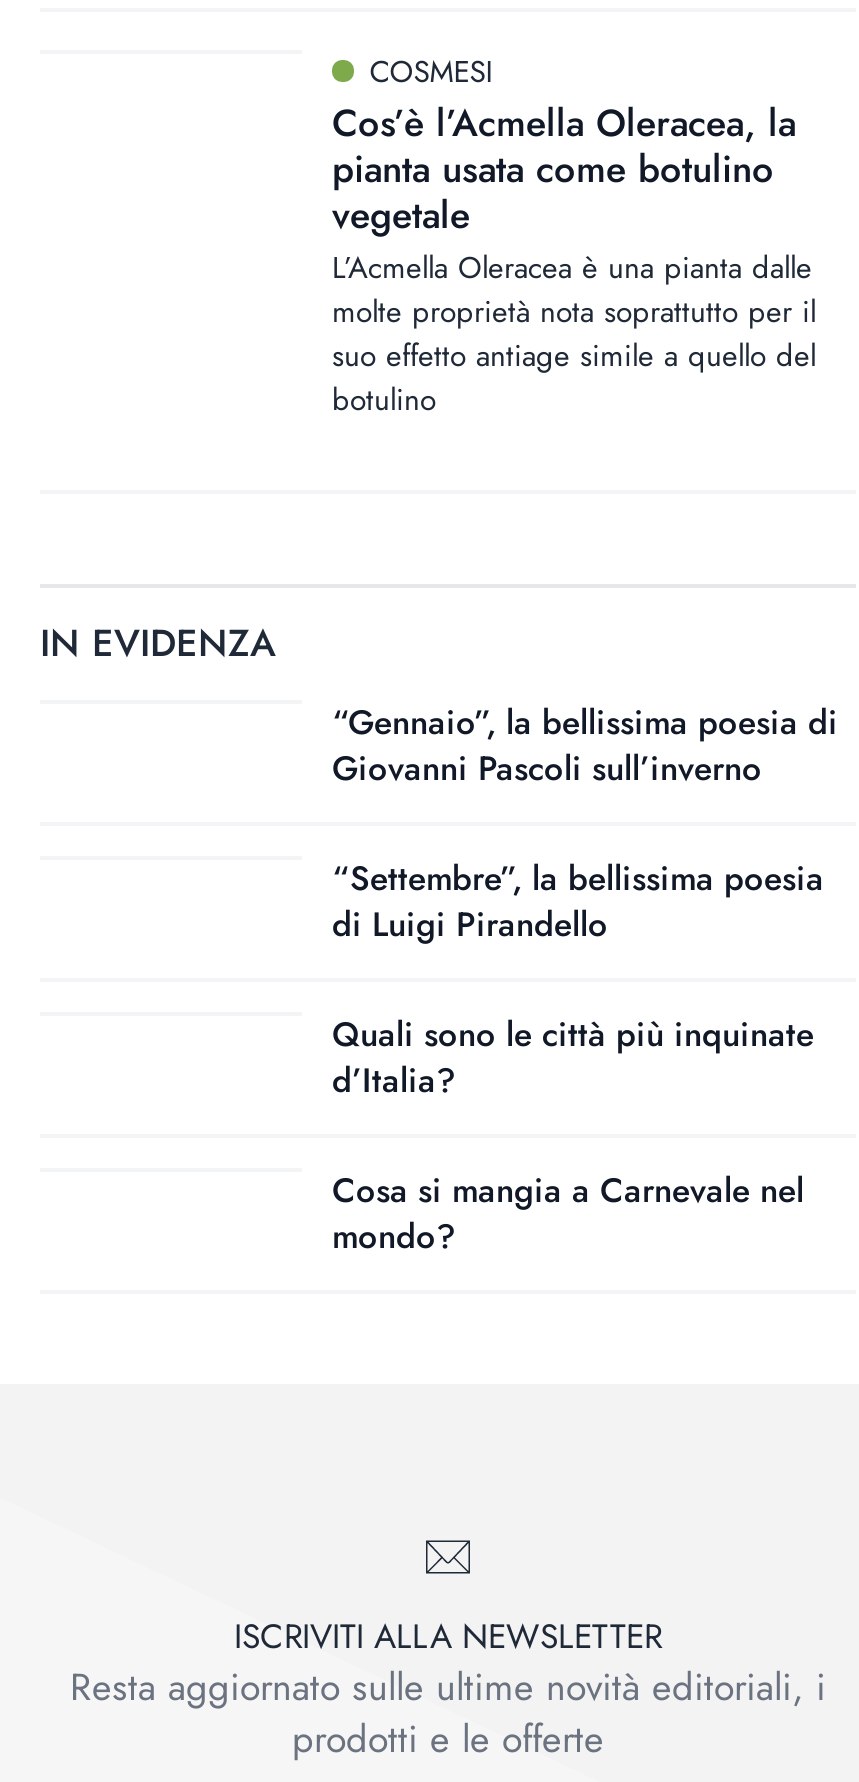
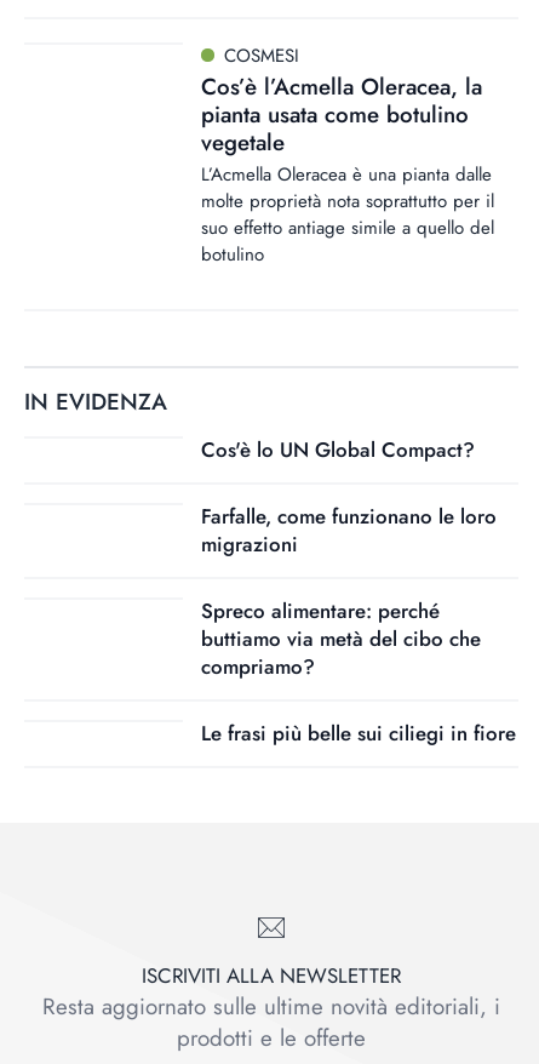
- “Gennaio”, la bellissima poesia di
- Giovanni Pascoli sull’inverno
+ Cos'è lo UN Global Compact?

- “Settembre”, la bellissima poesia
- di Luigi Pirandello
+ Farfalle, come funzionano le loro
+ migrazioni

- Quali sono le città più inquinate
- d’Italia?
+ Spreco alimentare: perché
+ buttiamo via metà del cibo che
+ compriamo?

- Cosa si mangia a Carnevale nel
- mondo?
+ Le frasi più belle sui ciliegi in fiore
